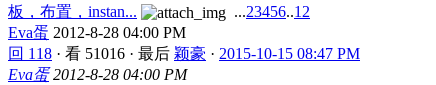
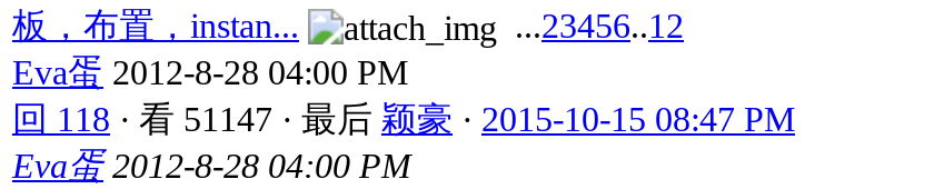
- 回 118 · 看 51016 · 最后颖豪· 2015-10-15 08:47 PM
+ 回 118 · 看 51147 · 最后颖豪· 2015-10-15 08:47 PM
